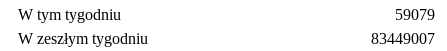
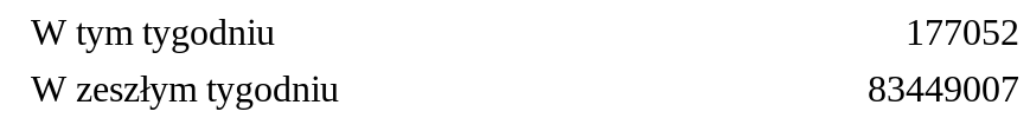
- 59079
+ 177052
